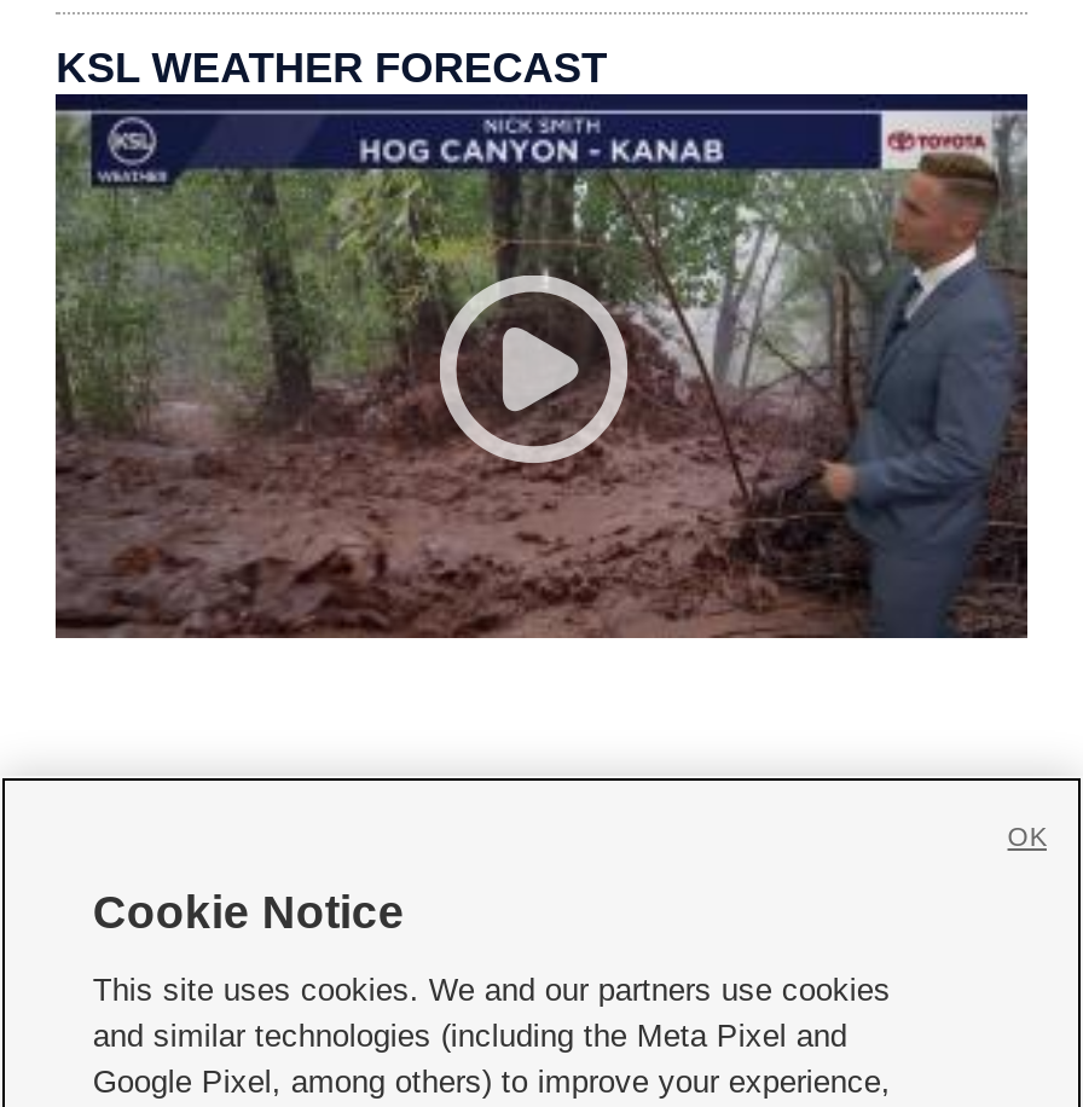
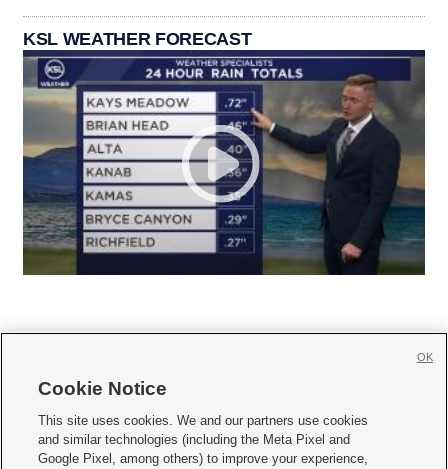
- [image]
+ [image]
